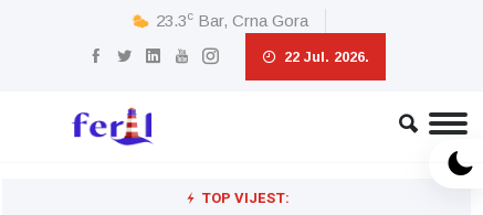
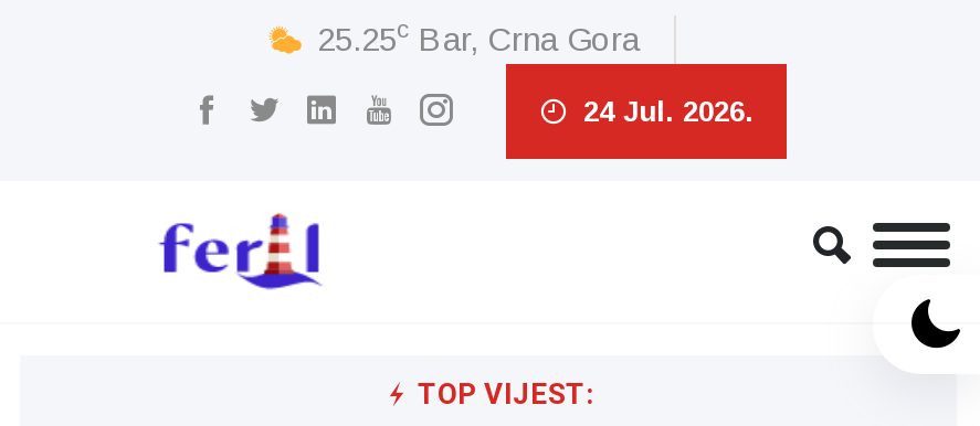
- 23.3c Bar, Crna Gora
+ 25.25c Bar, Crna Gora

- 22 Jul. 2026.
+ 24 Jul. 2026.
